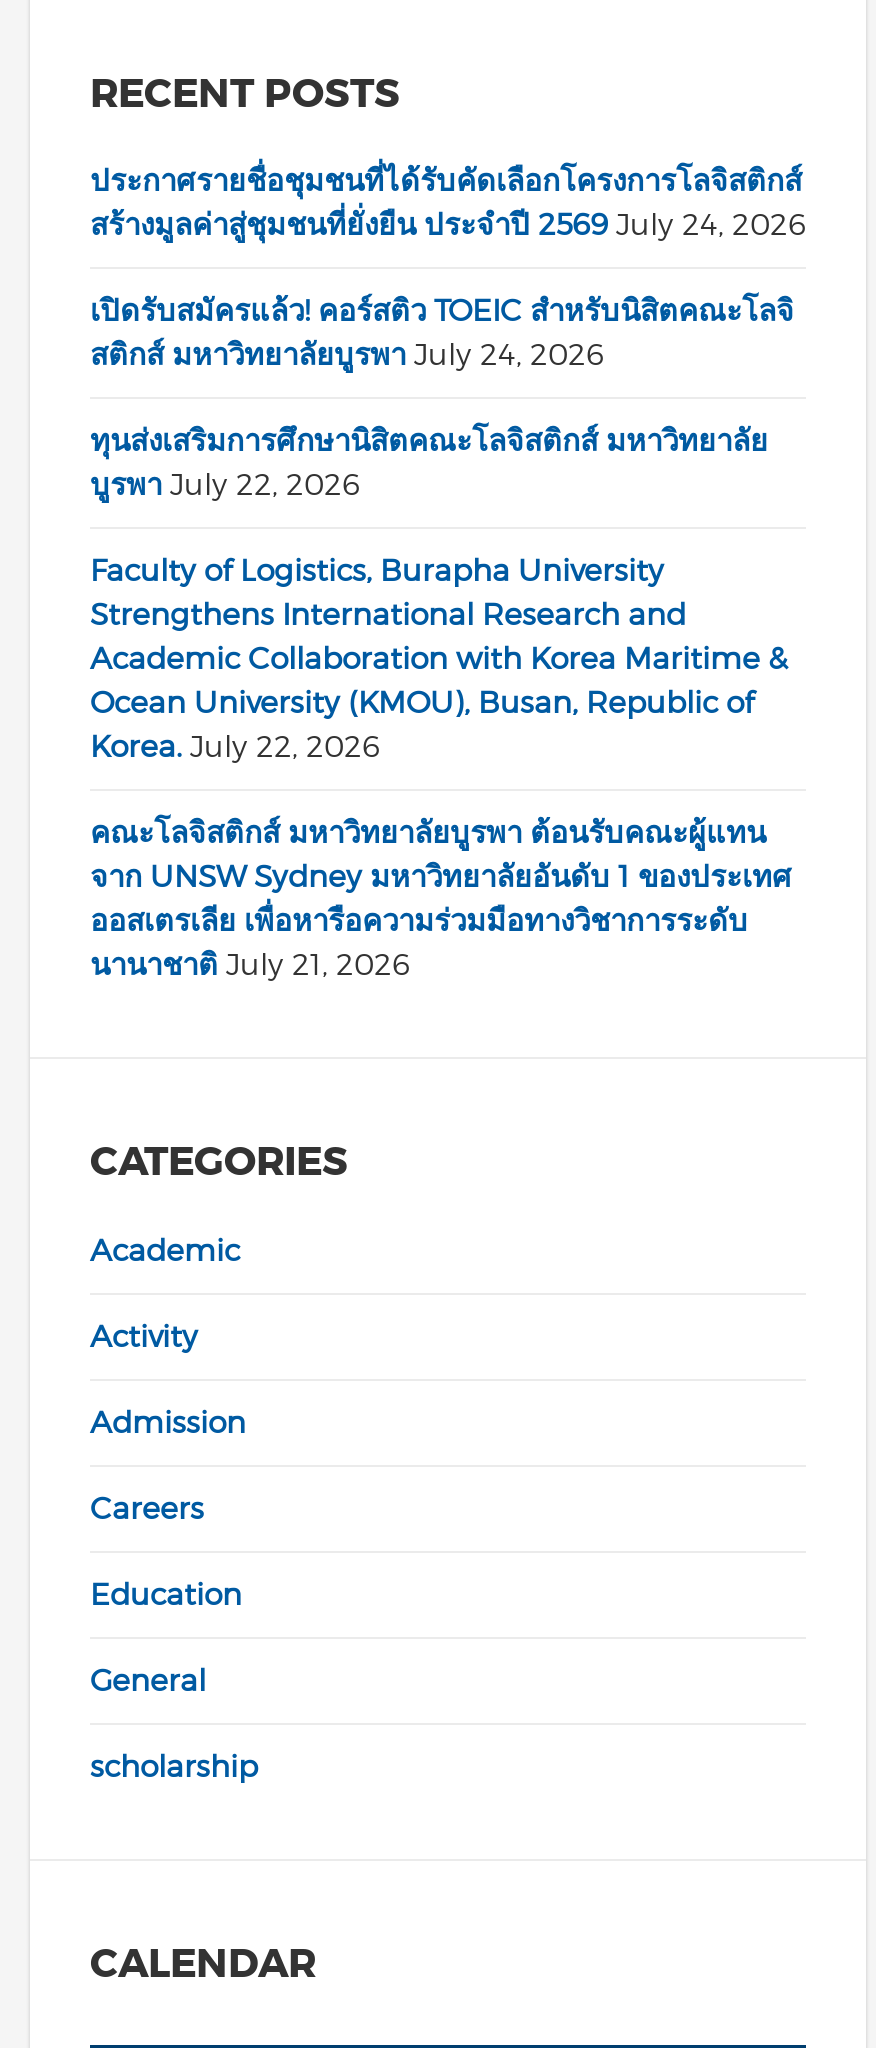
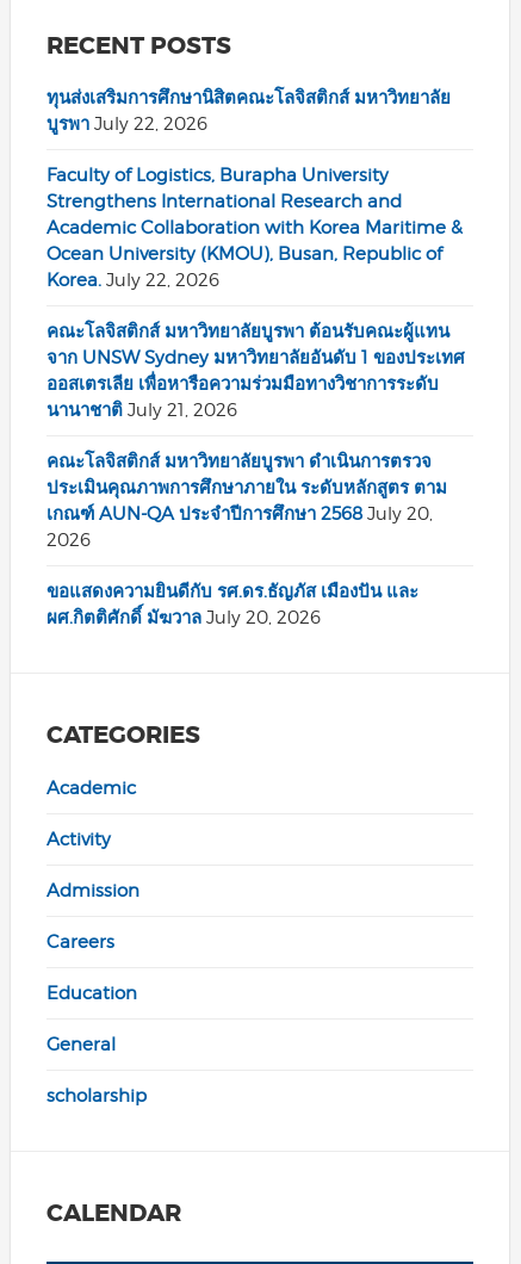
- ประกาศรายชื่อชุมชนที่ได้รับคัดเลือกโครงการโลจิสติกส์
- สร้างมูลค่าสู่ชุมชนที่ยั่งยืน ประจำปี 2569 July 24, 2026
- เปิดรับสมัครแล้ว! คอร์สติว TOEIC สำหรับนิสิตคณะโลจิ
- สติกส์ มหาวิทยาลัยบูรพา July 24, 2026

moved up: ทุนส่งเสริมการศึกษานิสิตคณะโลจิสติกส์ มหาวิทยาลัย | บูรพา July 22, 2026 | Faculty of Logistics, Burapha University | ... | ออสเตรเลีย เพื่อหารือความร่วมมือทางวิชาการระดับ | นานาชาติ July 21, 2026

+ คณะโลจิสติกส์ มหาวิทยาลัยบูรพา ดำเนินการตรวจ
+ ประเมินคุณภาพการศึกษาภายใน ระดับหลักสูตร ตาม
+ เกณฑ์ AUN-QA ประจำปีการศึกษา 2568 July 20,
+ 2026
+ ขอแสดงความยินดีกับ รศ.ดร.ธัญภัส เมืองปัน และ
+ ผศ.กิตติศักดิ์ มัฆวาล July 20, 2026
